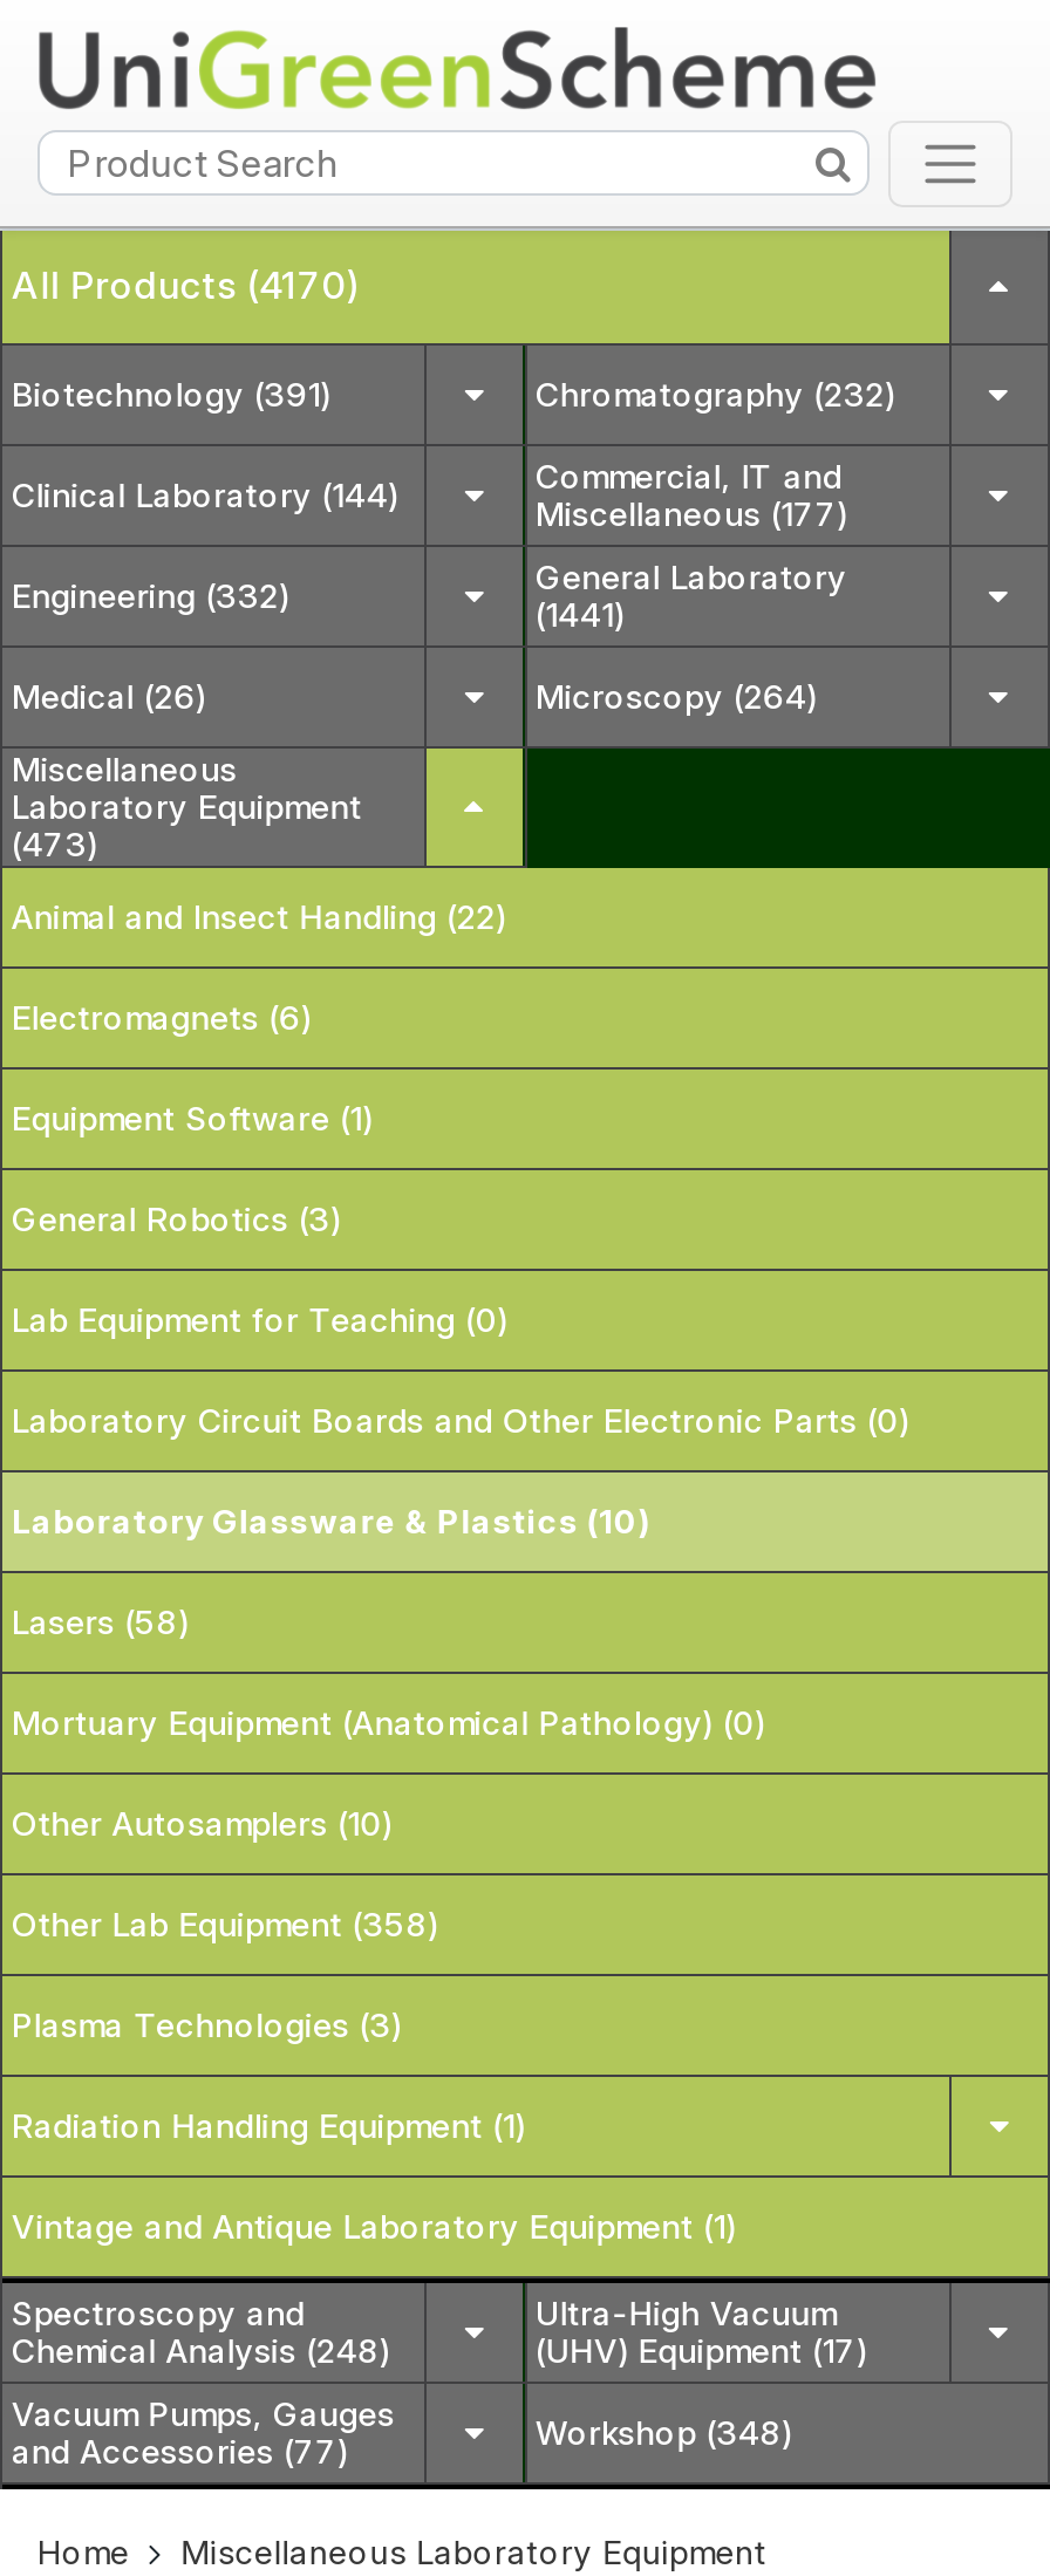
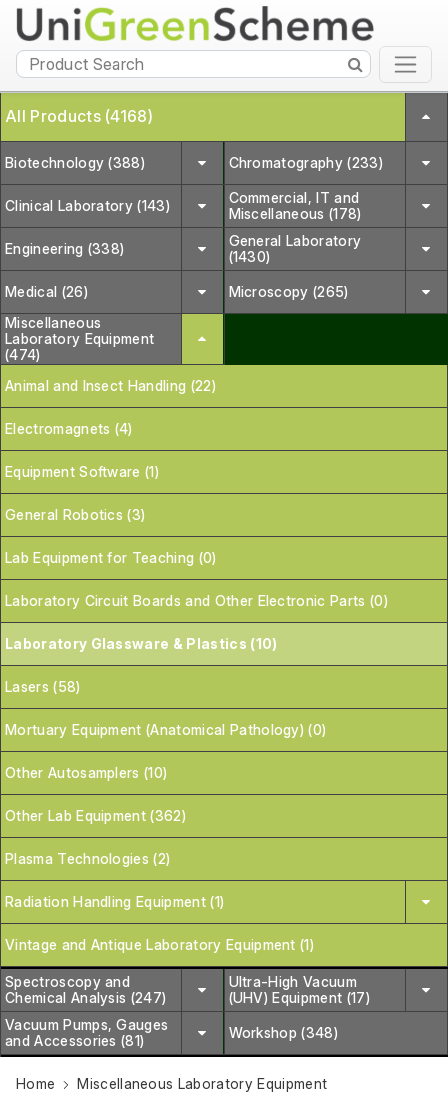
- All Products (4170)
+ All Products (4168)

- Biotechnology (391)
+ Biotechnology (388)

- Chromatography (232)
+ Chromatography (233)

- Clinical Laboratory (144)
+ Clinical Laboratory (143)

- Miscellaneous (177)
+ Miscellaneous (178)

- Engineering (332)
+ Engineering (338)

- (1441)
+ (1430)

- Microscopy (264)
+ Microscopy (265)

- (473)
+ (474)

- Electromagnets (6)
+ Electromagnets (4)

- Other Lab Equipment (358)
+ Other Lab Equipment (362)

- Plasma Technologies (3)
+ Plasma Technologies (2)

- Chemical Analysis (248)
+ Chemical Analysis (247)

- and Accessories (77)
+ and Accessories (81)
